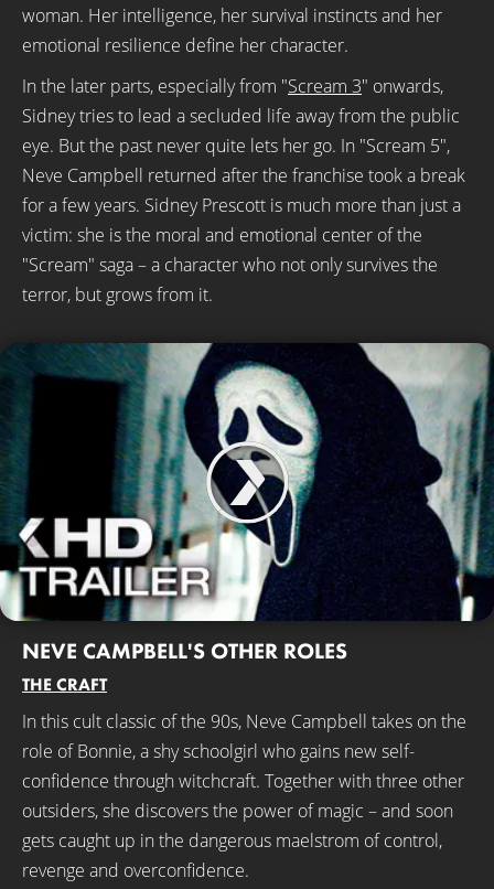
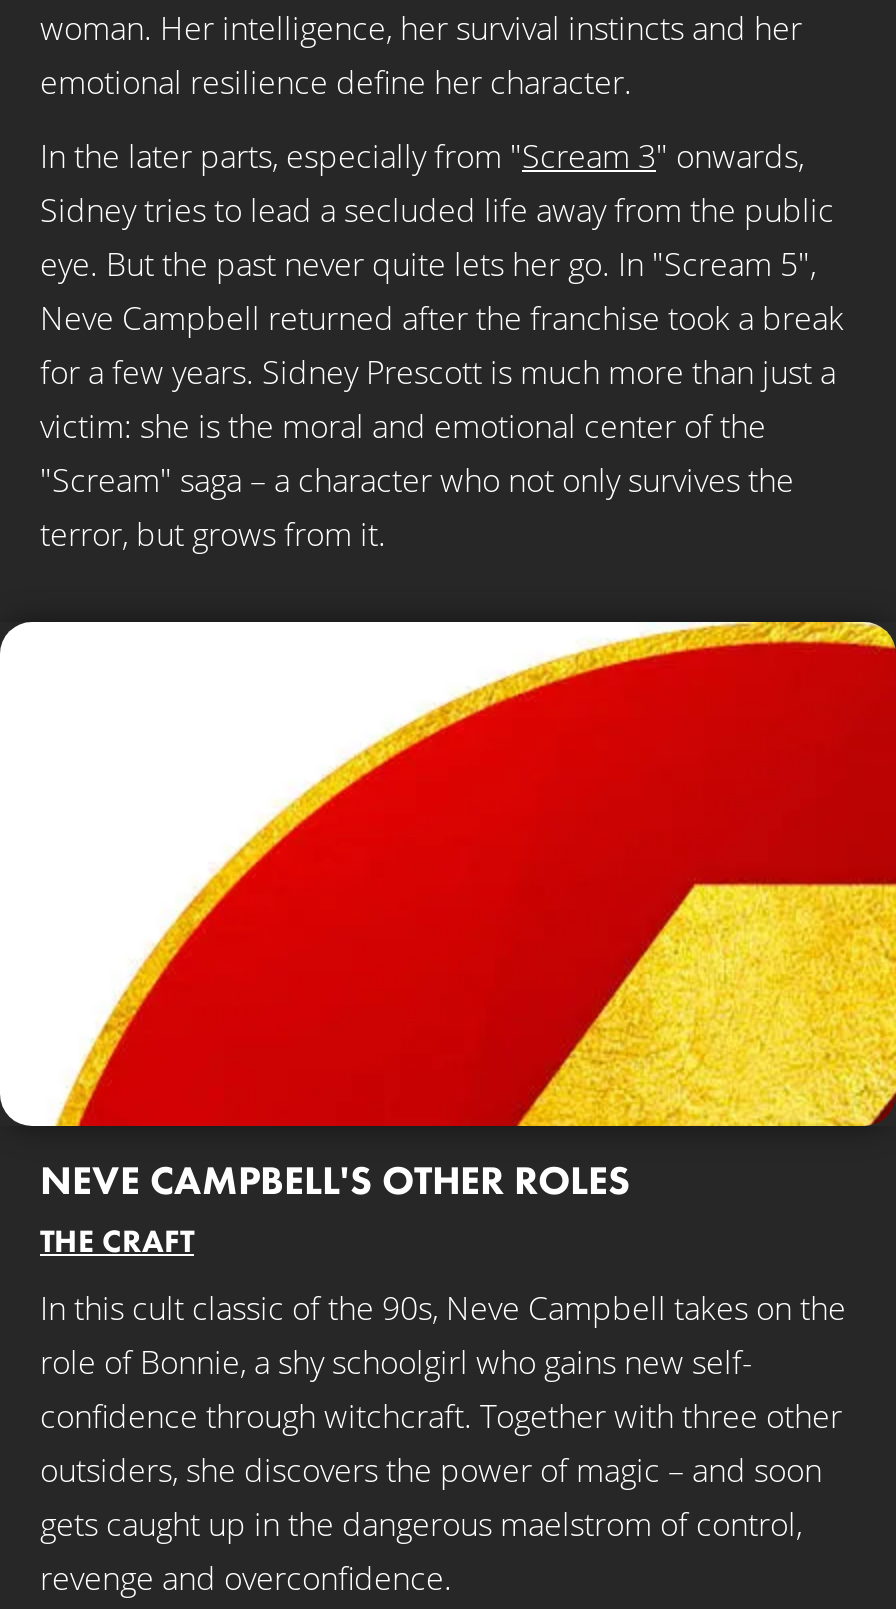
- [image]
+ [image]
